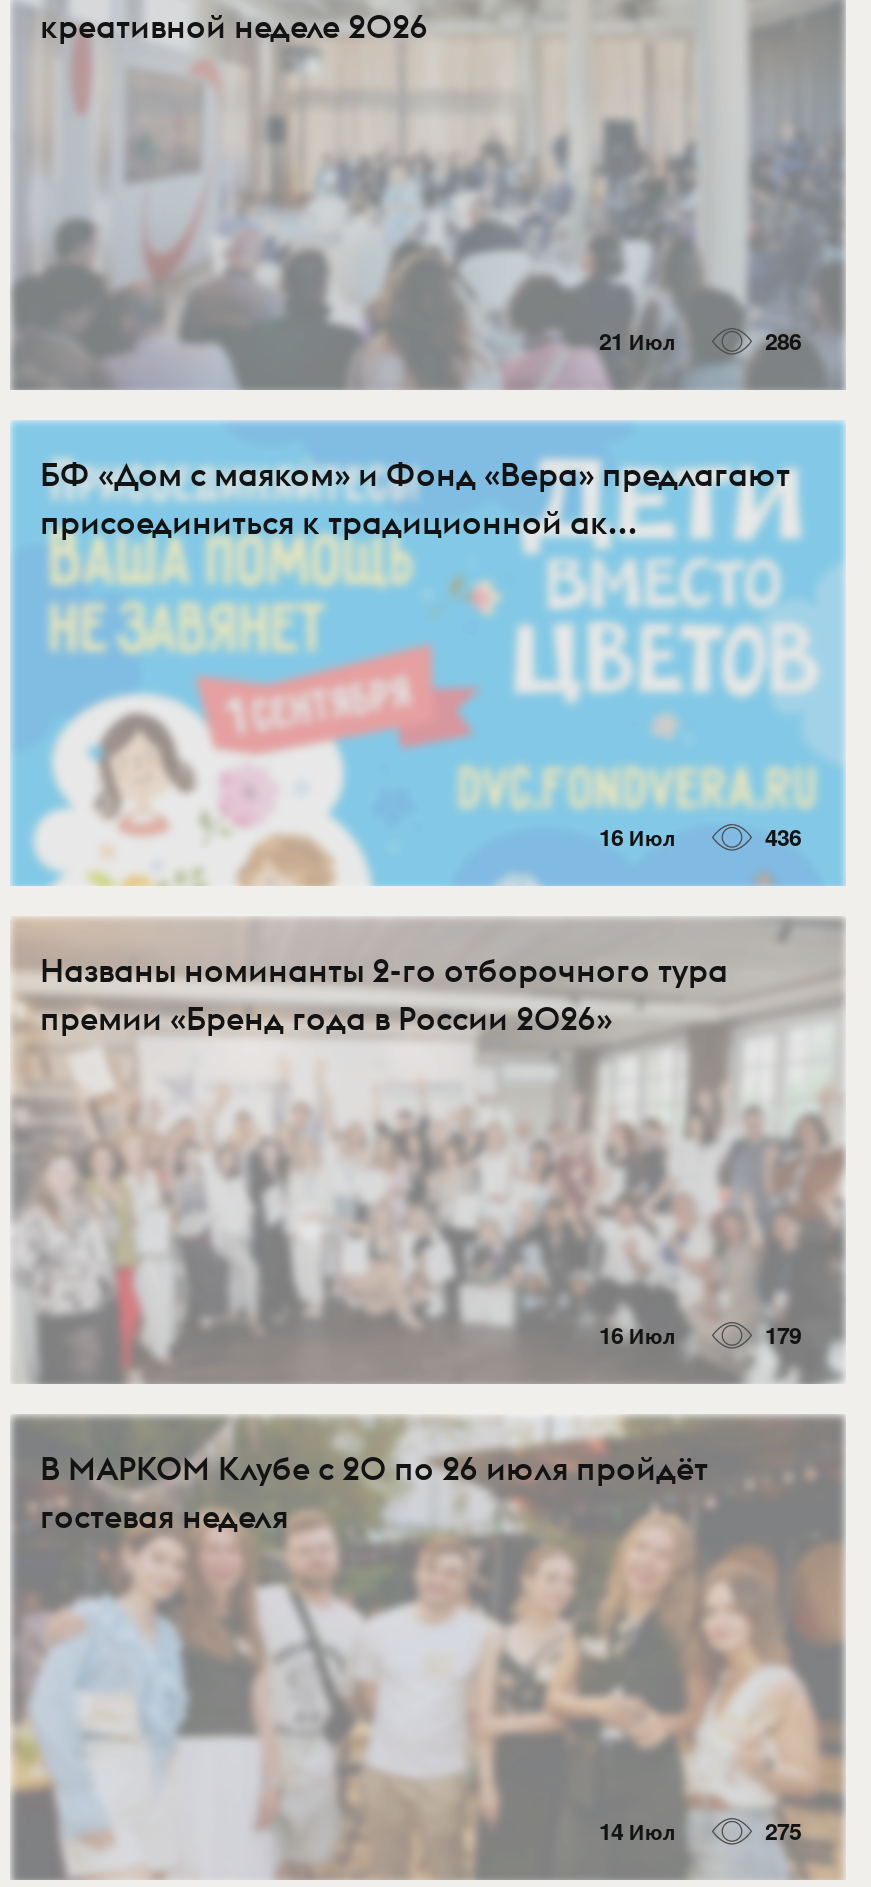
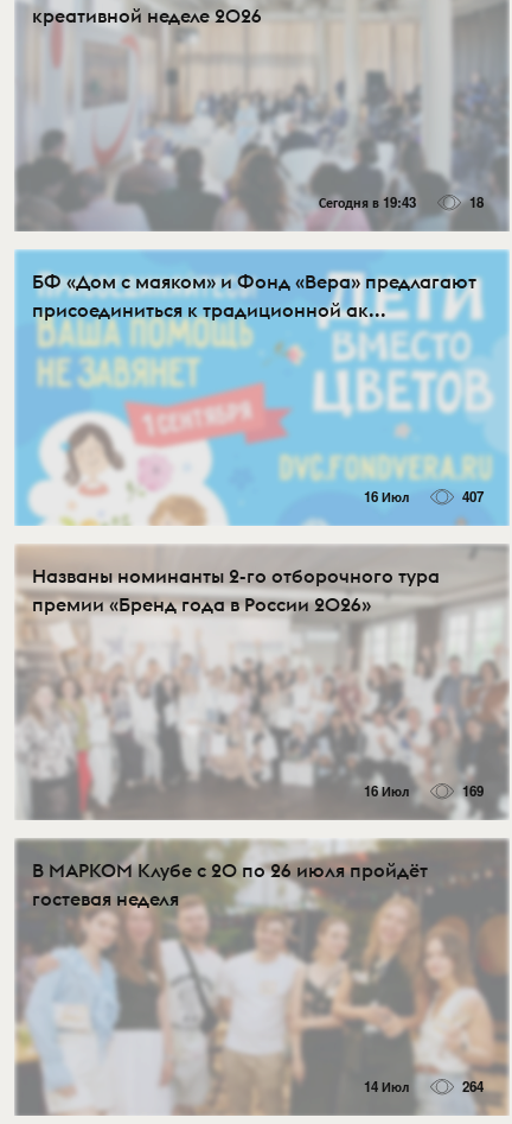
- 21 Июл
- 286
+ Сегодня в 19:43
+ 18

- 436
+ 407

- 179
+ 169

- 275
+ 264
